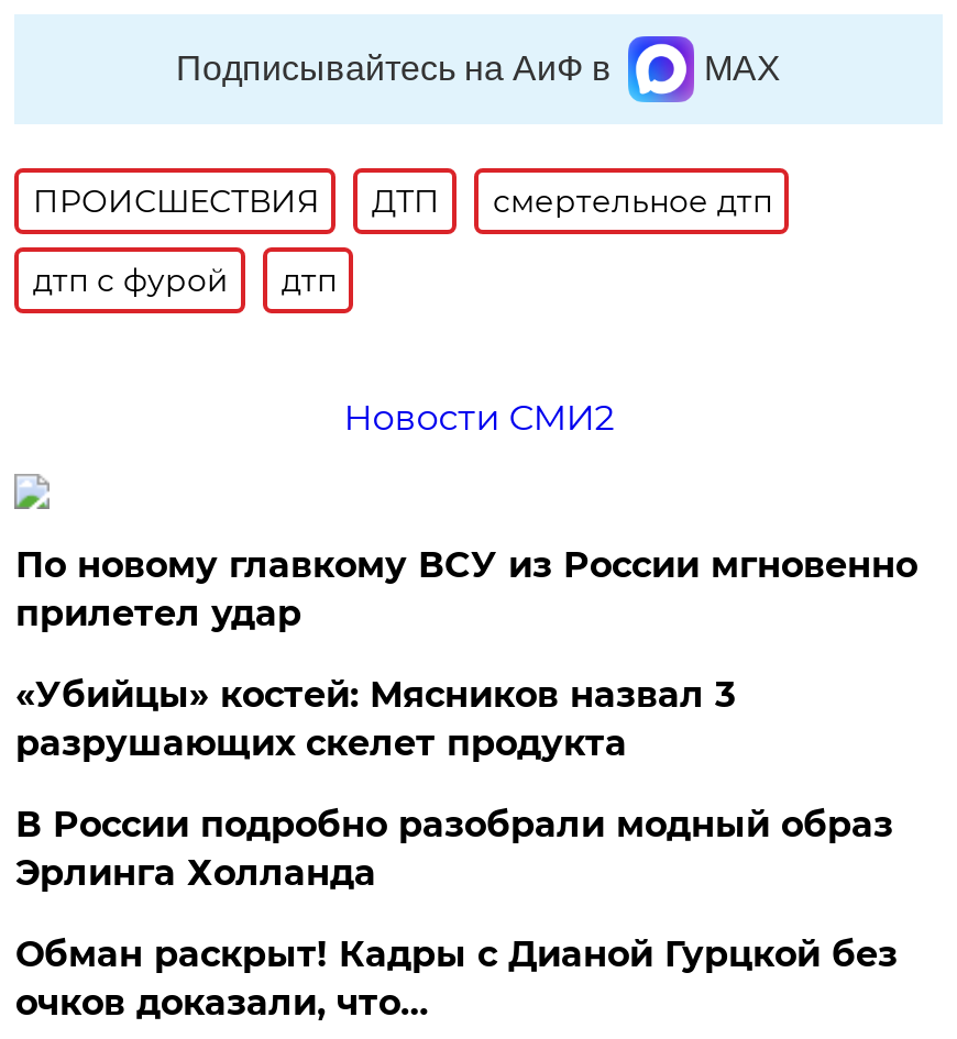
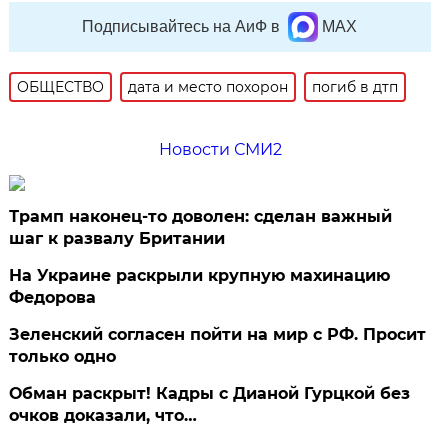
- ПРОИСШЕСТВИЯ
- ДТП
- смертельное дтп
- дтп с фурой
- дтп
+ ОБЩЕСТВО
+ дата и место похорон
+ погиб в дтп

- По новому главкому ВСУ из России мгновенно
- прилетел удар
+ Трамп наконец-то доволен: сделан важный
+ шаг к развалу Британии

- «Убийцы» костей: Мясников назвал 3
- разрушающих скелет продукта
+ На Украине раскрыли крупную махинацию
+ Федорова

- В России подробно разобрали модный образ
- Эрлинга Холланда
+ Зеленский согласен пойти на мир с РФ. Просит
+ только одно
